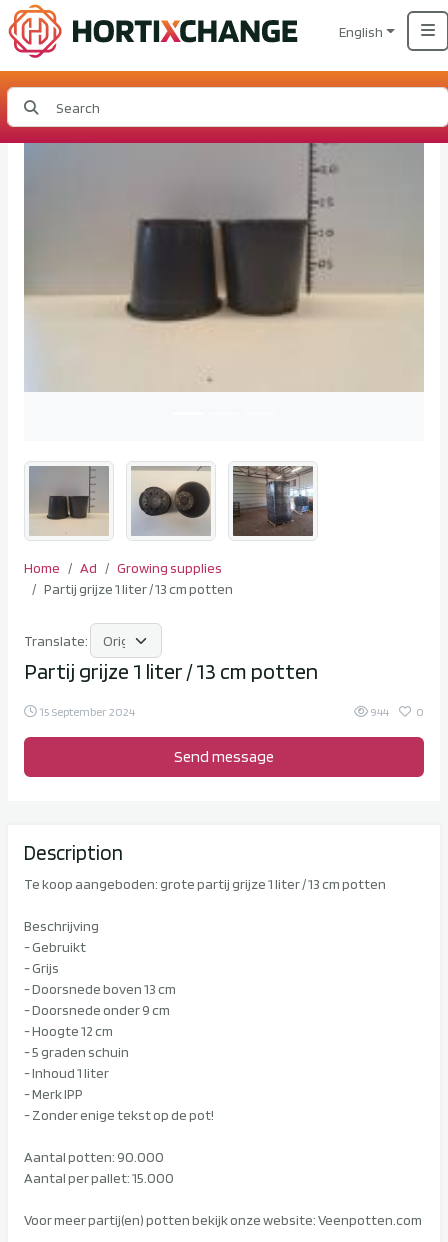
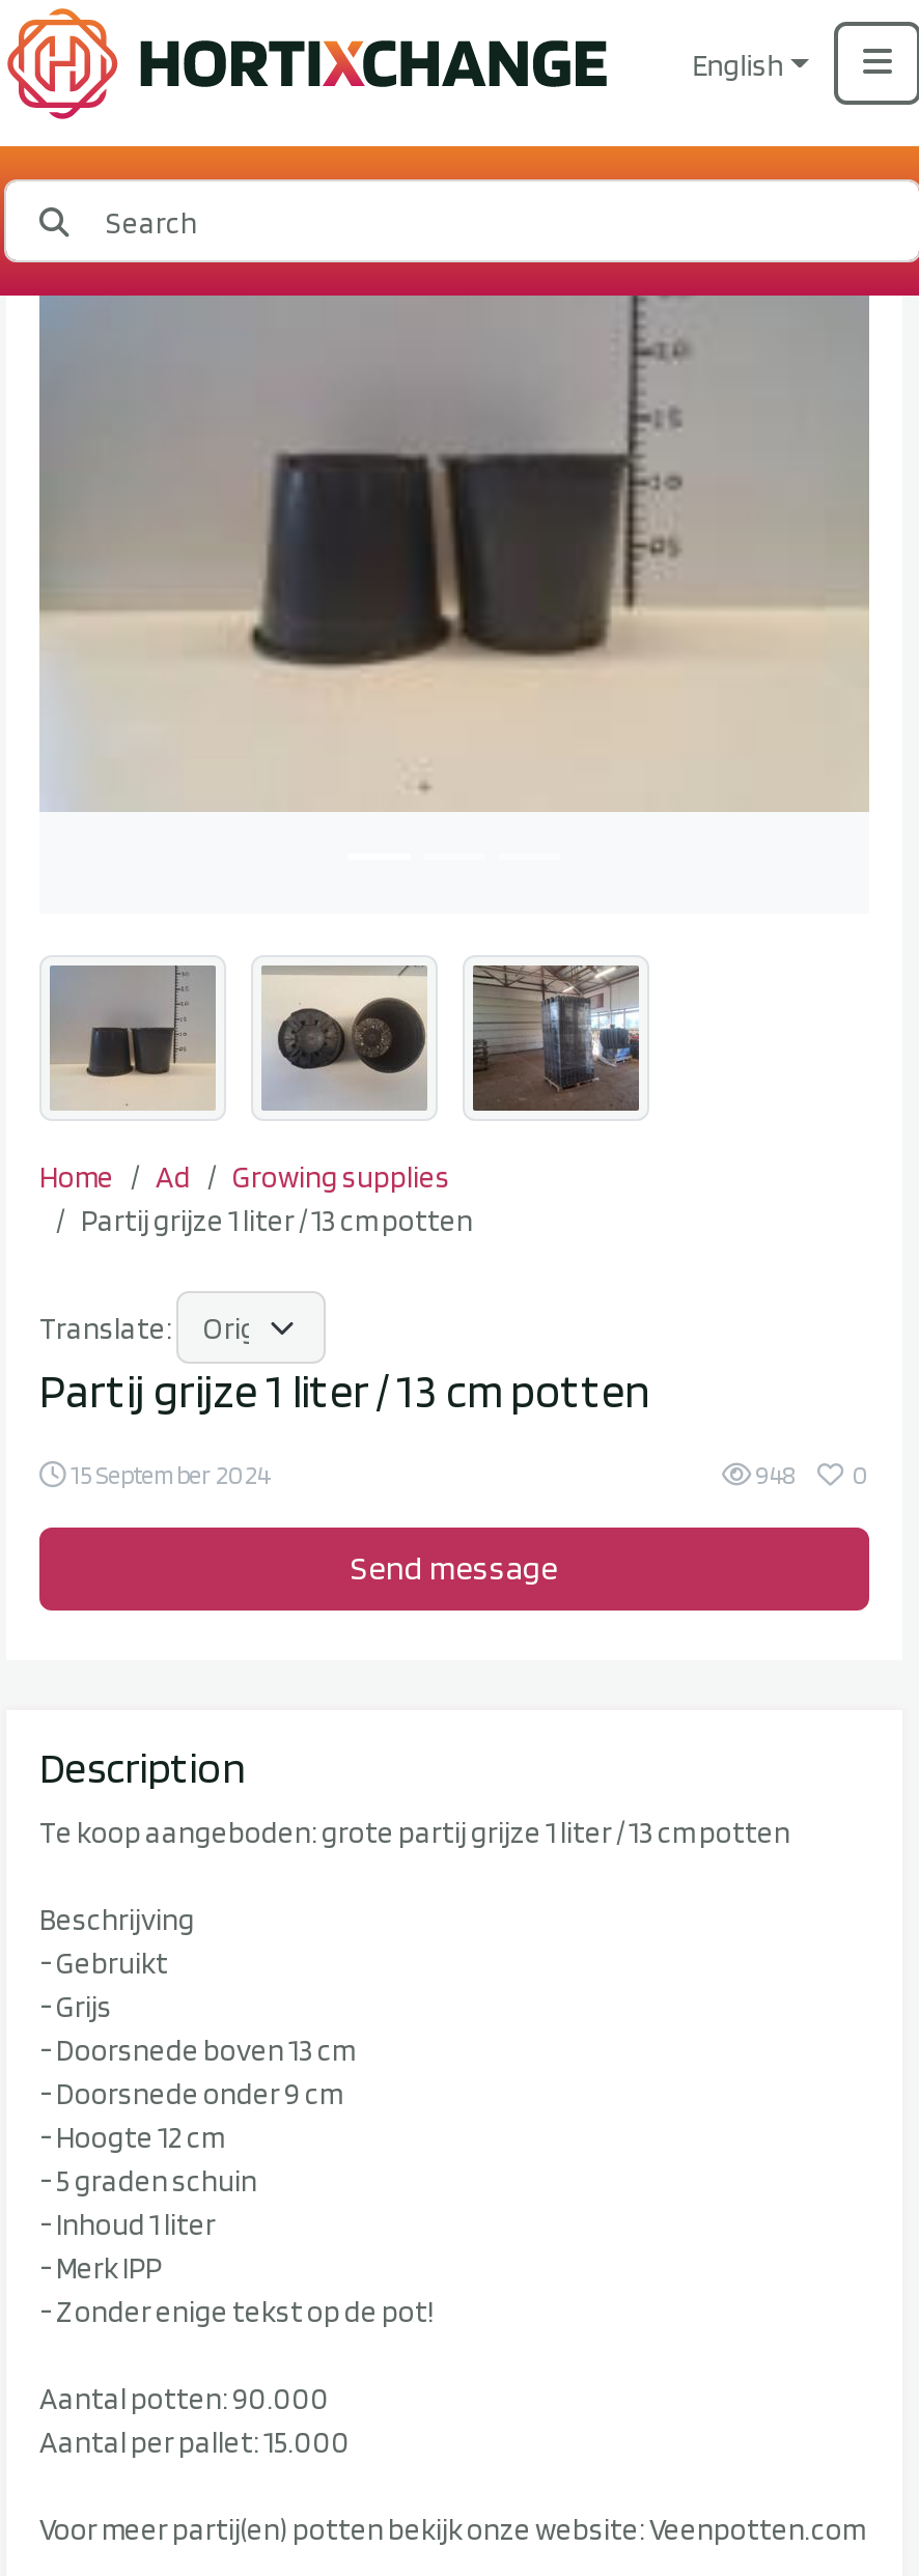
- 944 0
+ 948 0
